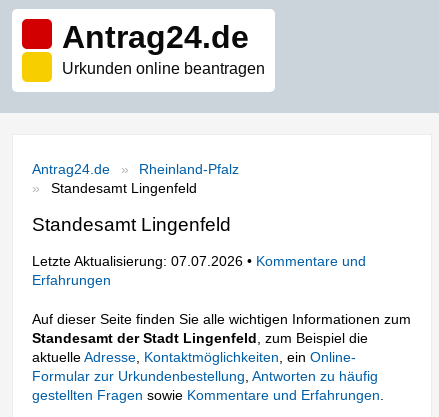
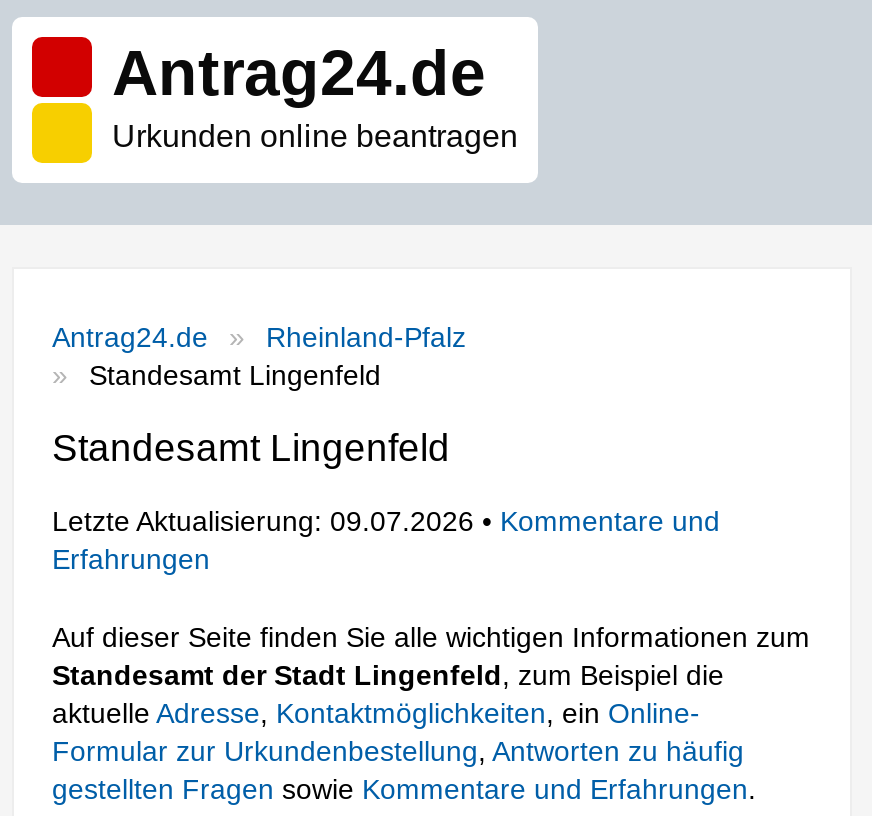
- Letzte Aktualisierung: 07.07.2026 • Kommentare und
+ Letzte Aktualisierung: 09.07.2026 • Kommentare und
